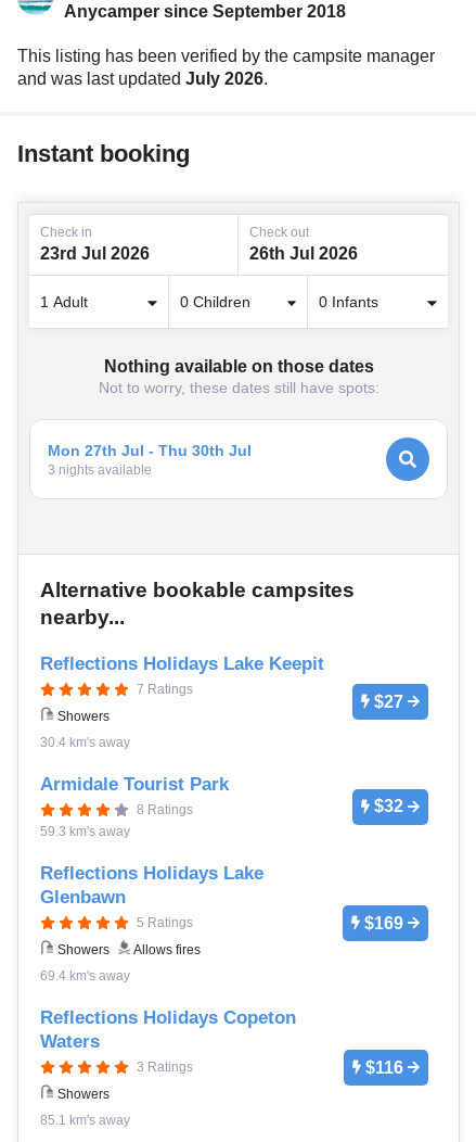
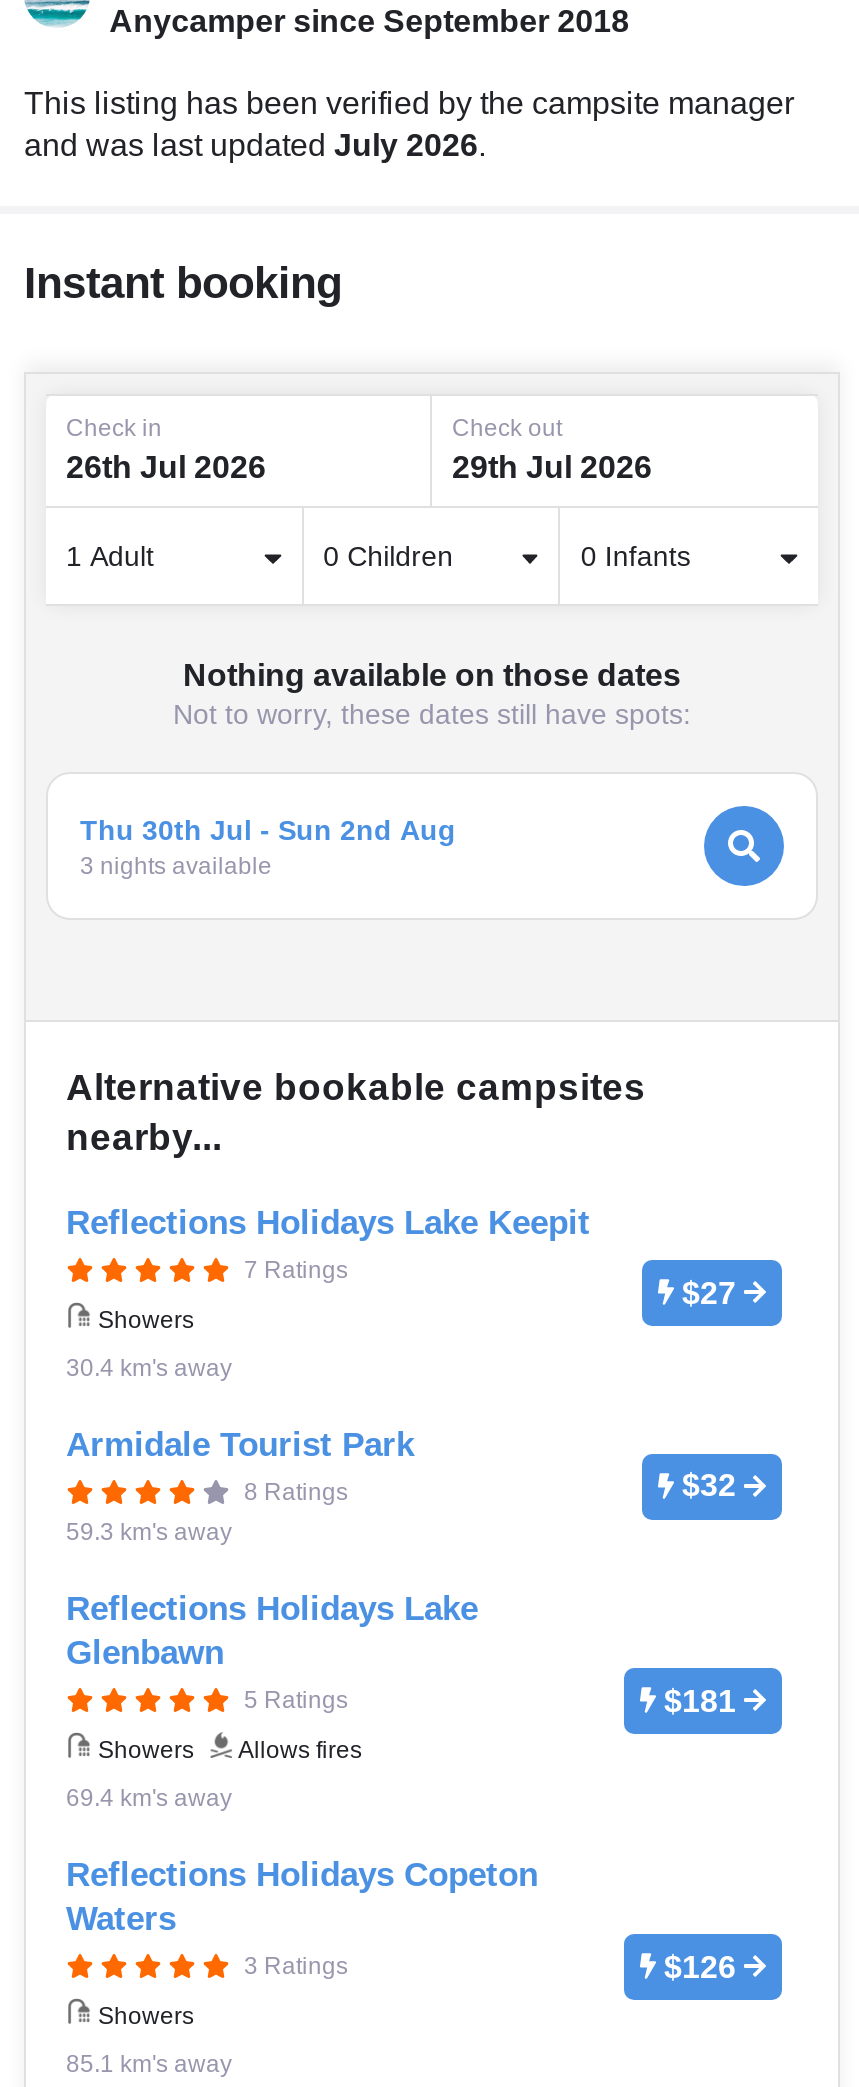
- 23rd Jul 2026
+ 26th Jul 2026

- 26th Jul 2026
+ 29th Jul 2026

- Mon 27th Jul - Thu 30th Jul
+ Thu 30th Jul - Sun 2nd Aug

- $169
+ $181

- $116
+ $126
